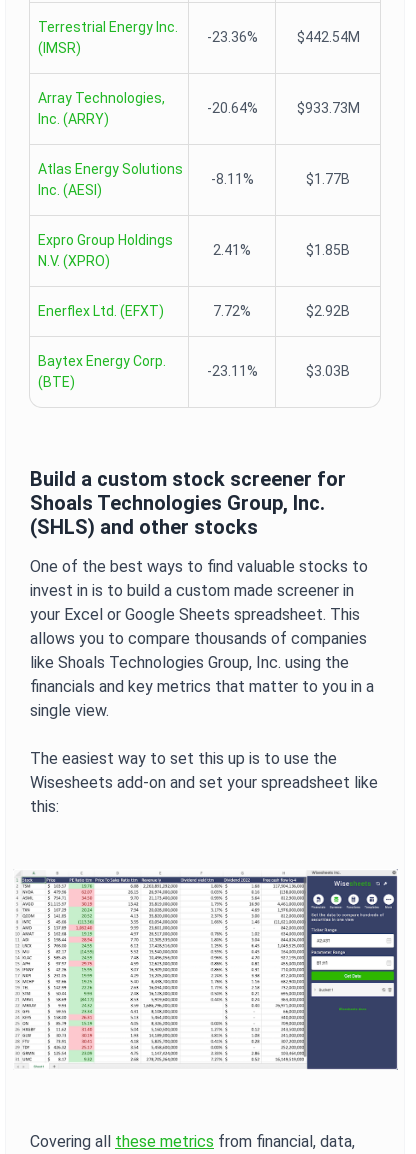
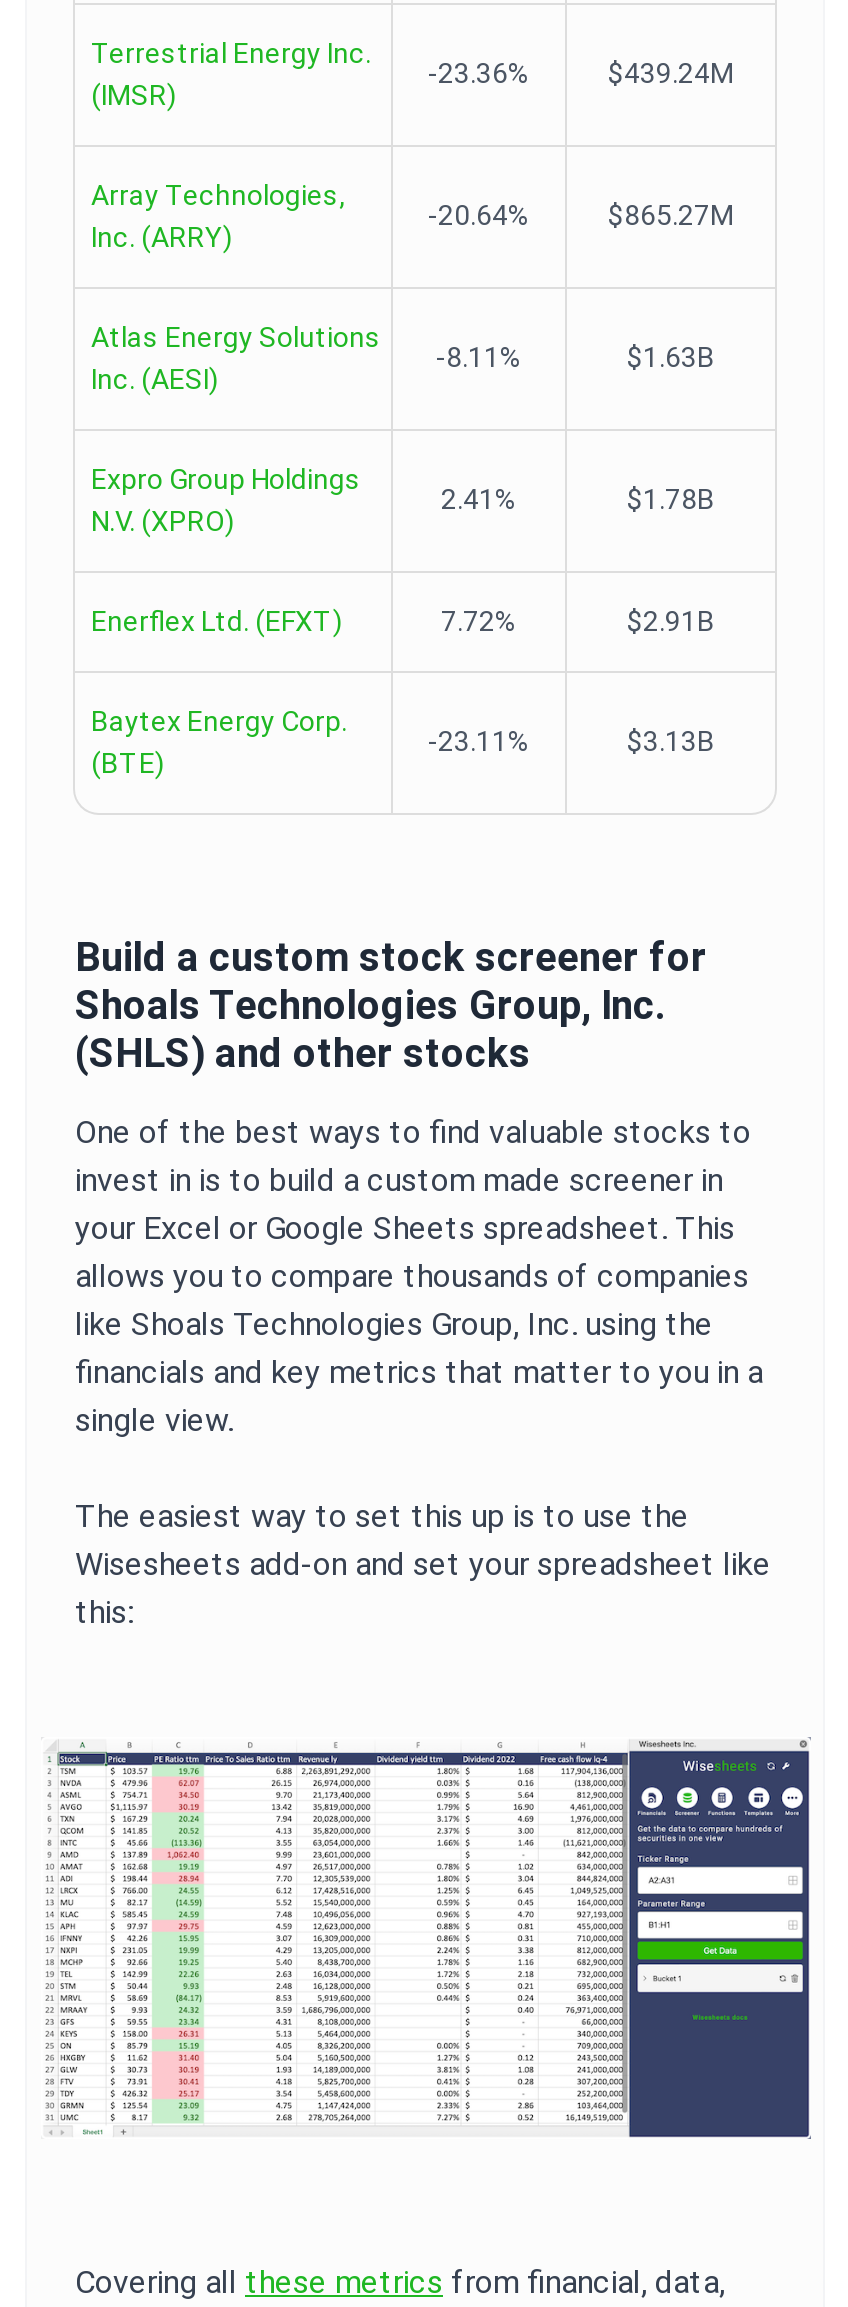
- $442.54M
+ $439.24M

- $933.73M
+ $865.27M

- $1.77B
+ $1.63B

- $1.85B
+ $1.78B

- $2.92B
+ $2.91B

- $3.03B
+ $3.13B
